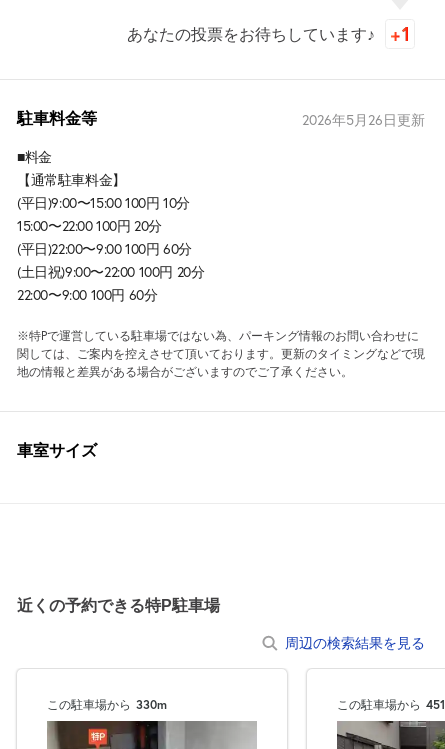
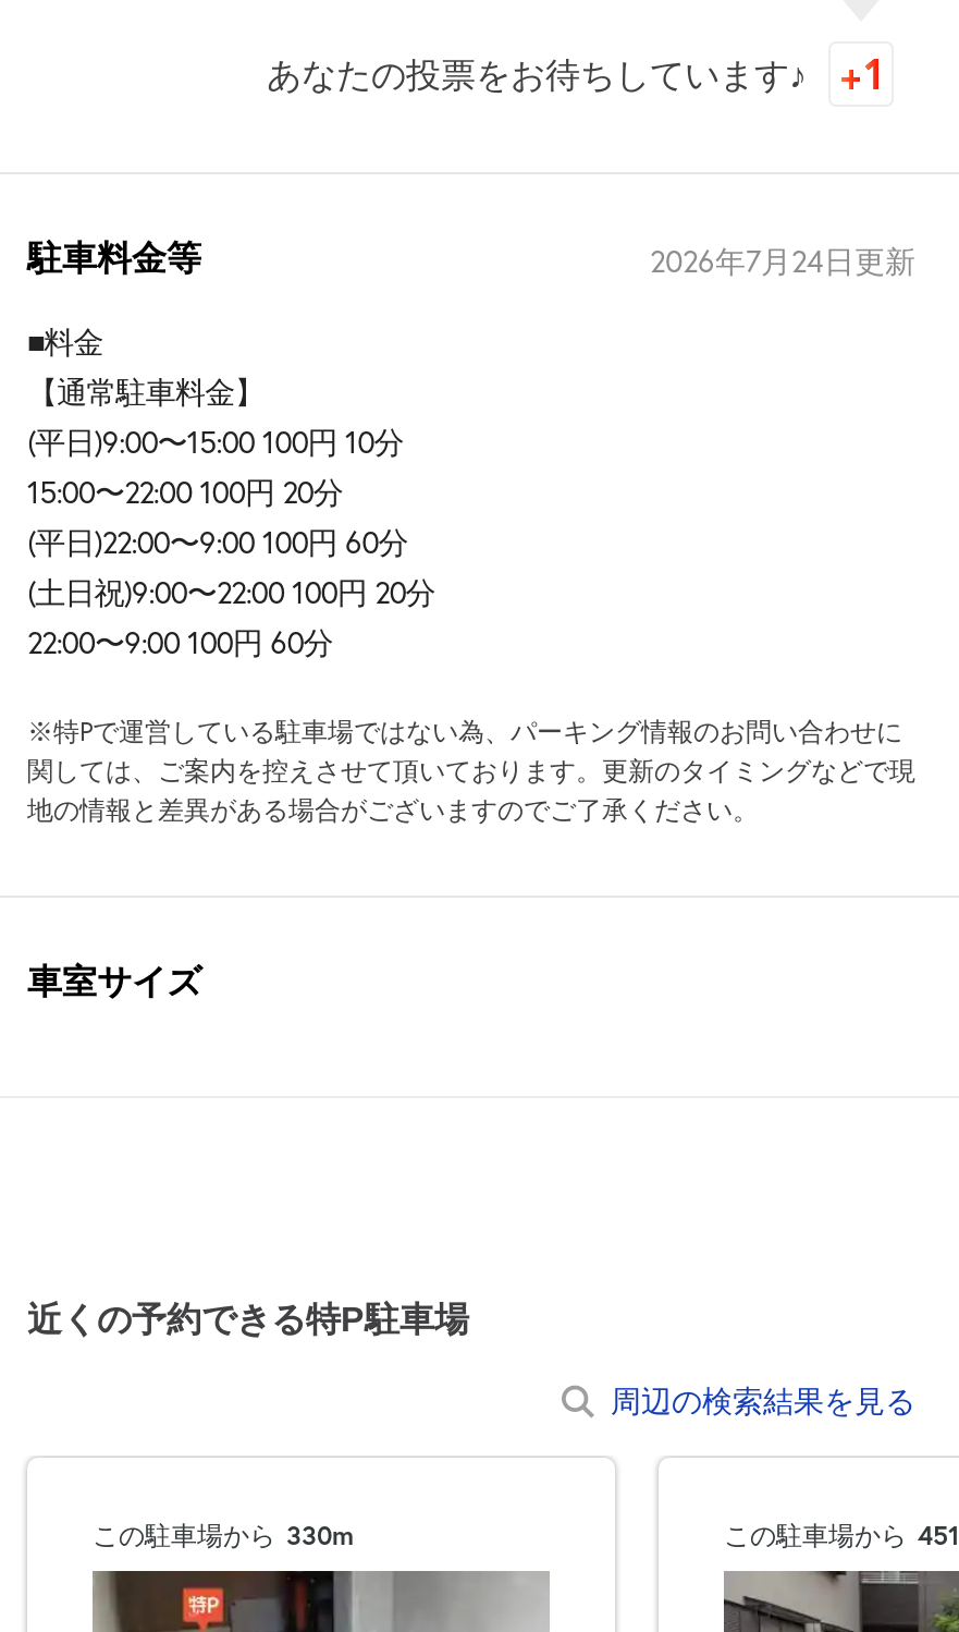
- 2026年5月26日更新
+ 2026年7月24日更新
